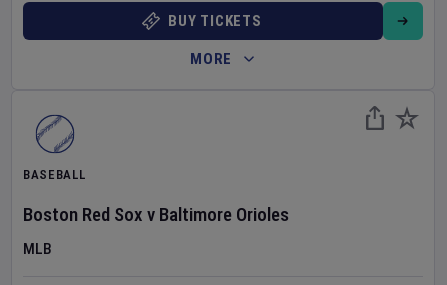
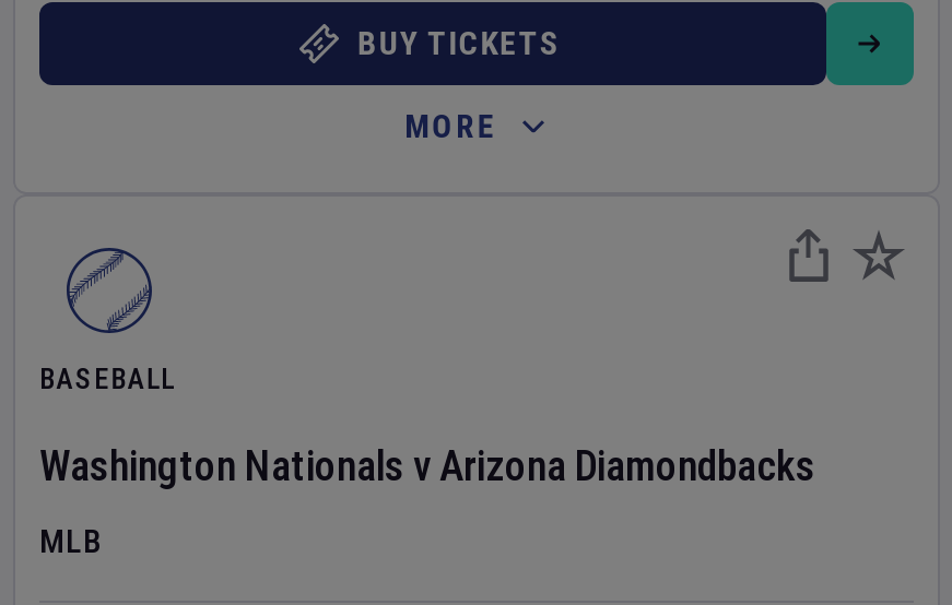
- Boston Red Sox v Baltimore Orioles
+ Washington Nationals v Arizona Diamondbacks
